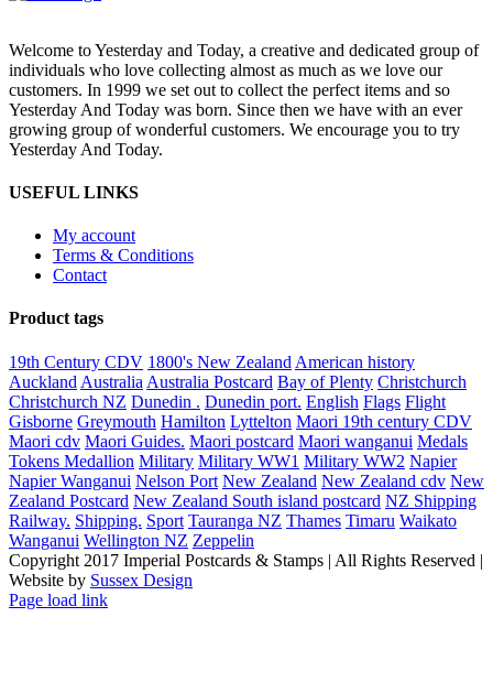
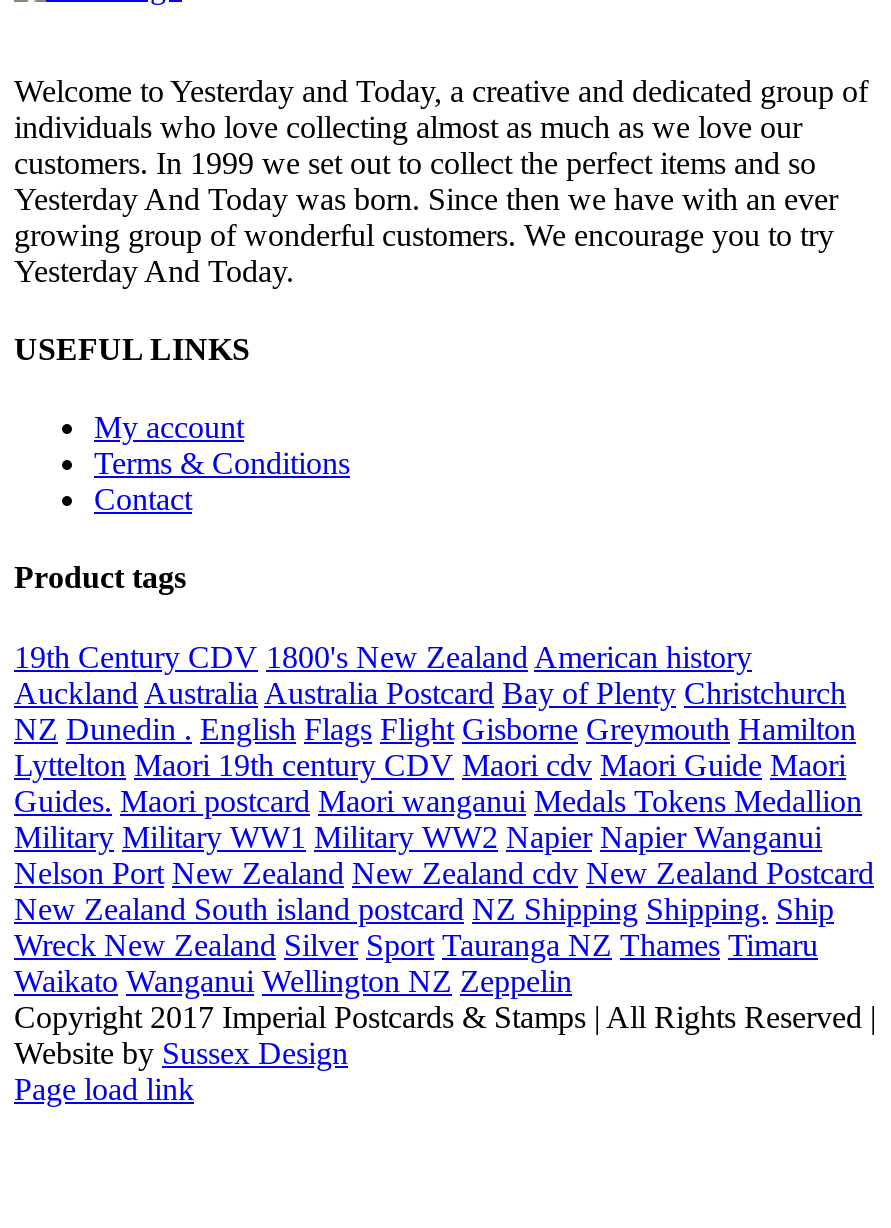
- Christchurch NZ Dunedin . Dunedin port. English Flags Flight
- Gisborne Greymouth Hamilton Lyttelton Maori 19th century CDV
- Maori cdv Maori Guides. Maori postcard Maori wanganui Medals
- Tokens Medallion Military Military WW1 Military WW2 Napier
- Napier Wanganui Nelson Port New Zealand New Zealand cdv New
- Zealand Postcard New Zealand South island postcard NZ Shipping
- Railway. Shipping. Sport Tauranga NZ Thames Timaru Waikato
- Wanganui Wellington NZ Zeppelin
+ NZ Dunedin . English Flags Flight Gisborne Greymouth Hamilton
+ Lyttelton Maori 19th century CDV Maori cdv Maori Guide Maori
+ Guides. Maori postcard Maori wanganui Medals Tokens Medallion
+ Military Military WW1 Military WW2 Napier Napier Wanganui
+ Nelson Port New Zealand New Zealand cdv New Zealand Postcard
+ New Zealand South island postcard NZ Shipping Shipping. Ship
+ Wreck New Zealand Silver Sport Tauranga NZ Thames Timaru
+ Waikato Wanganui Wellington NZ Zeppelin
